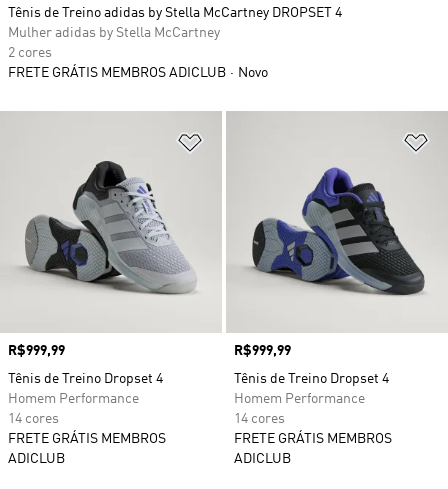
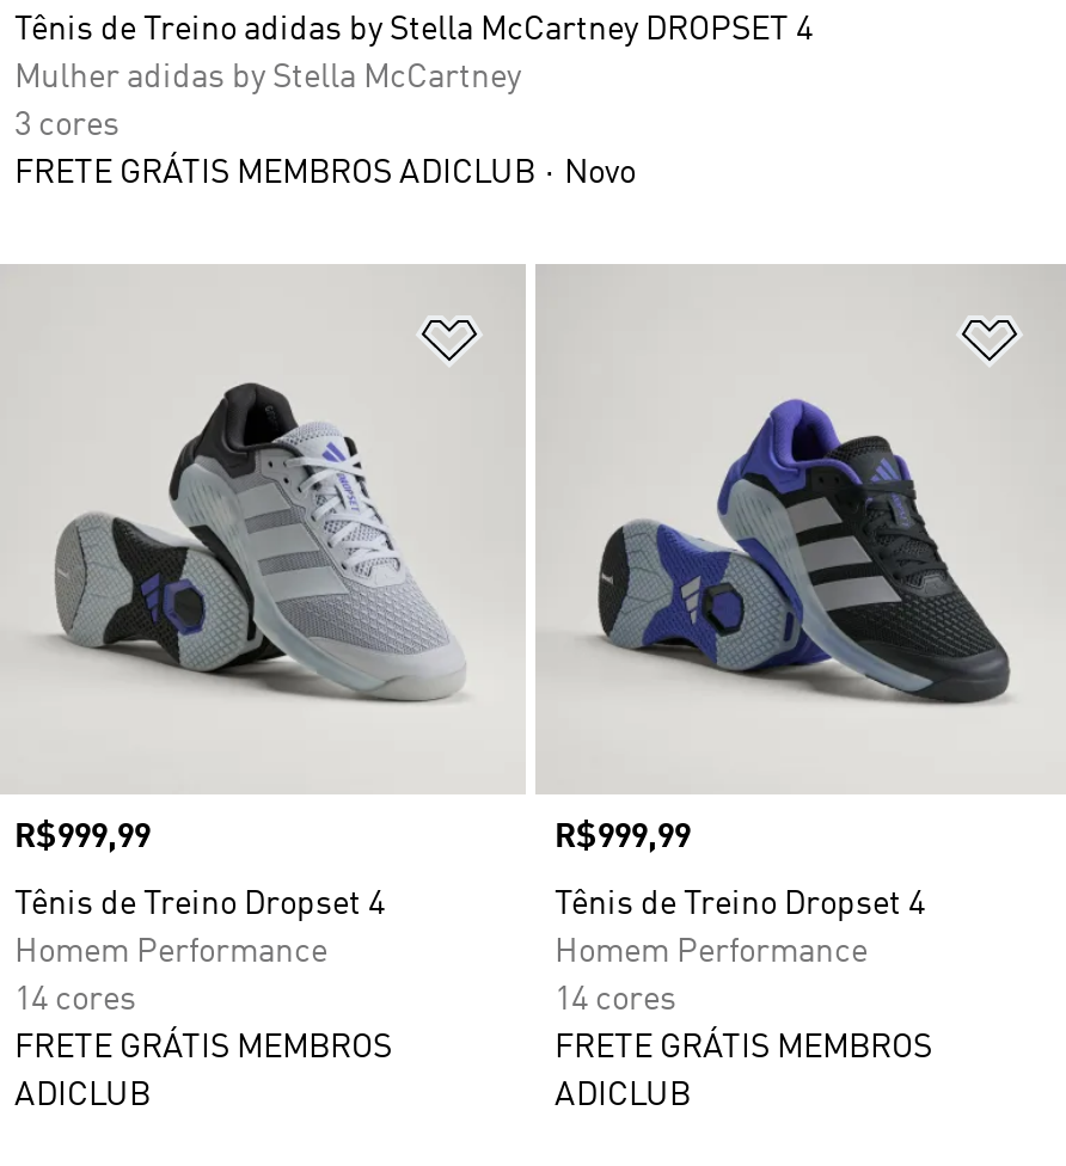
- 2 cores
+ 3 cores
